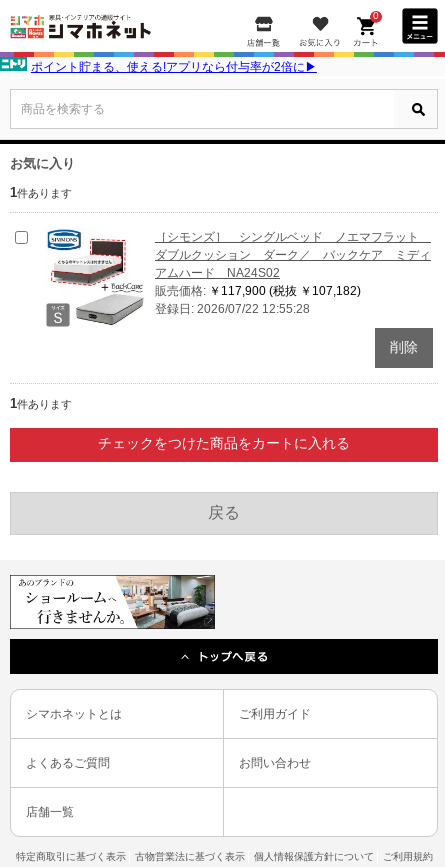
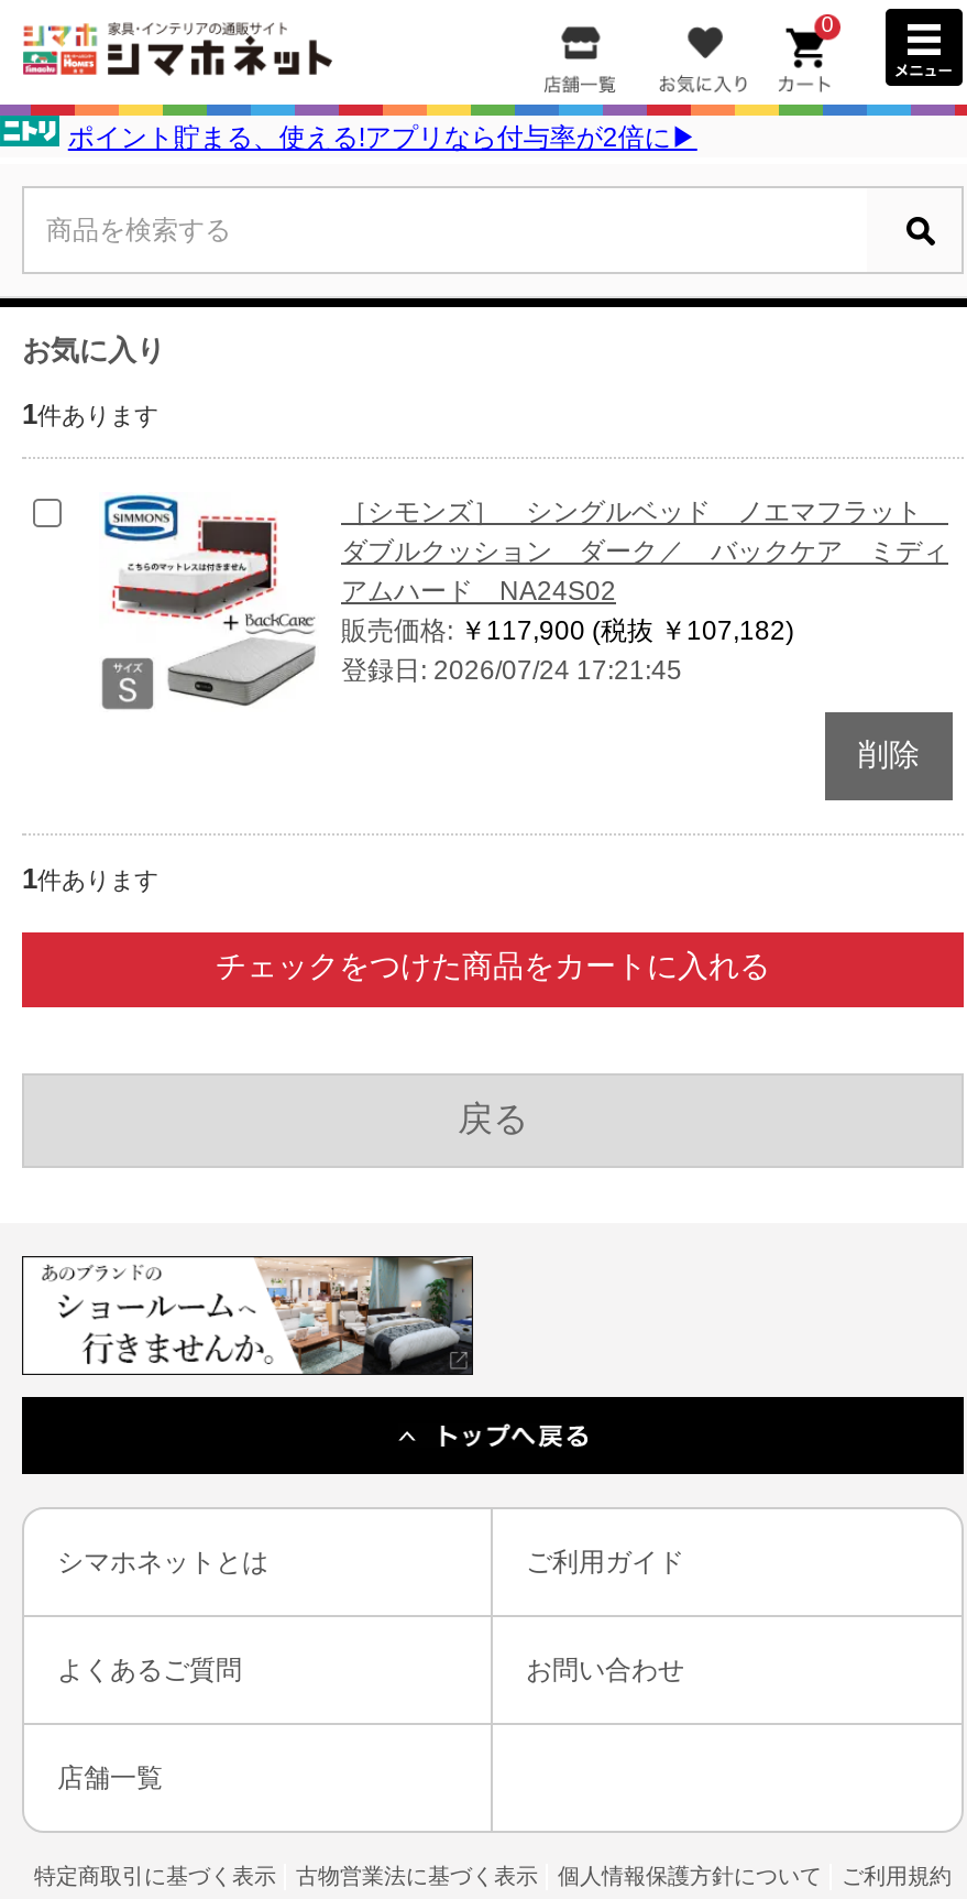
- 登録日: 2026/07/22 12:55:28
+ 登録日: 2026/07/24 17:21:45
